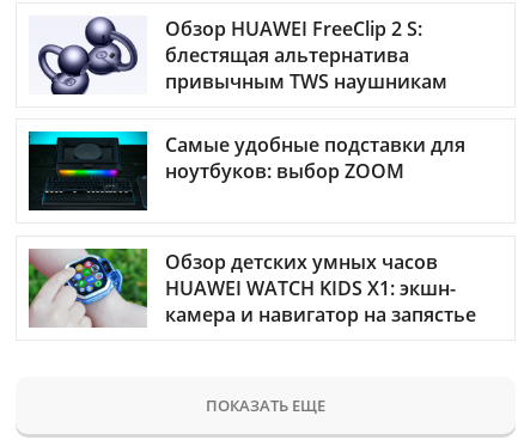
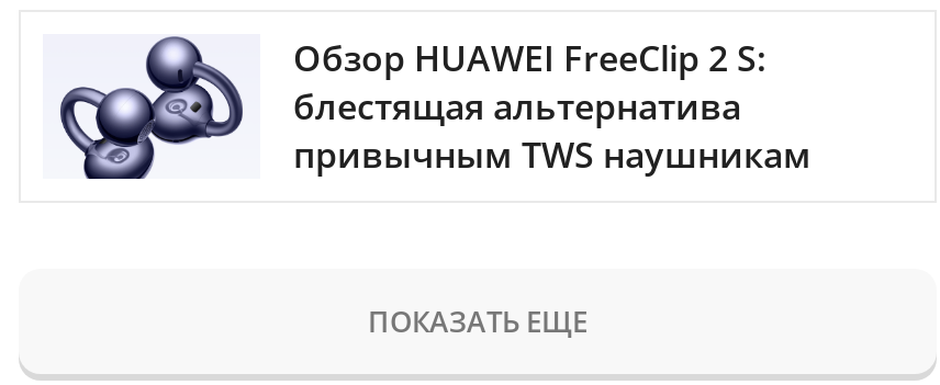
- [image]
- Самые удобные подставки для
- ноутбуков: выбор ZOOM
- Обзор детских умных часов
- HUAWEI WATCH KIDS X1: экшн-
- камера и навигатор на запястье

- [image]
